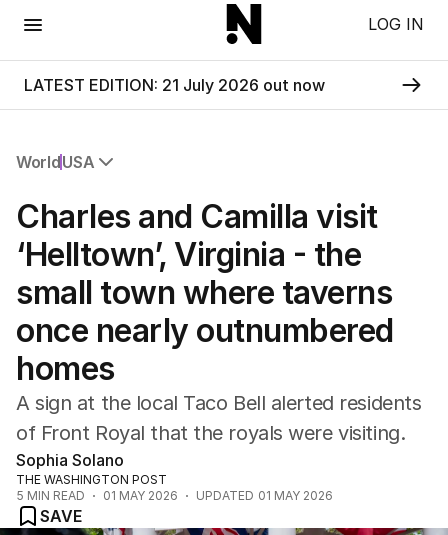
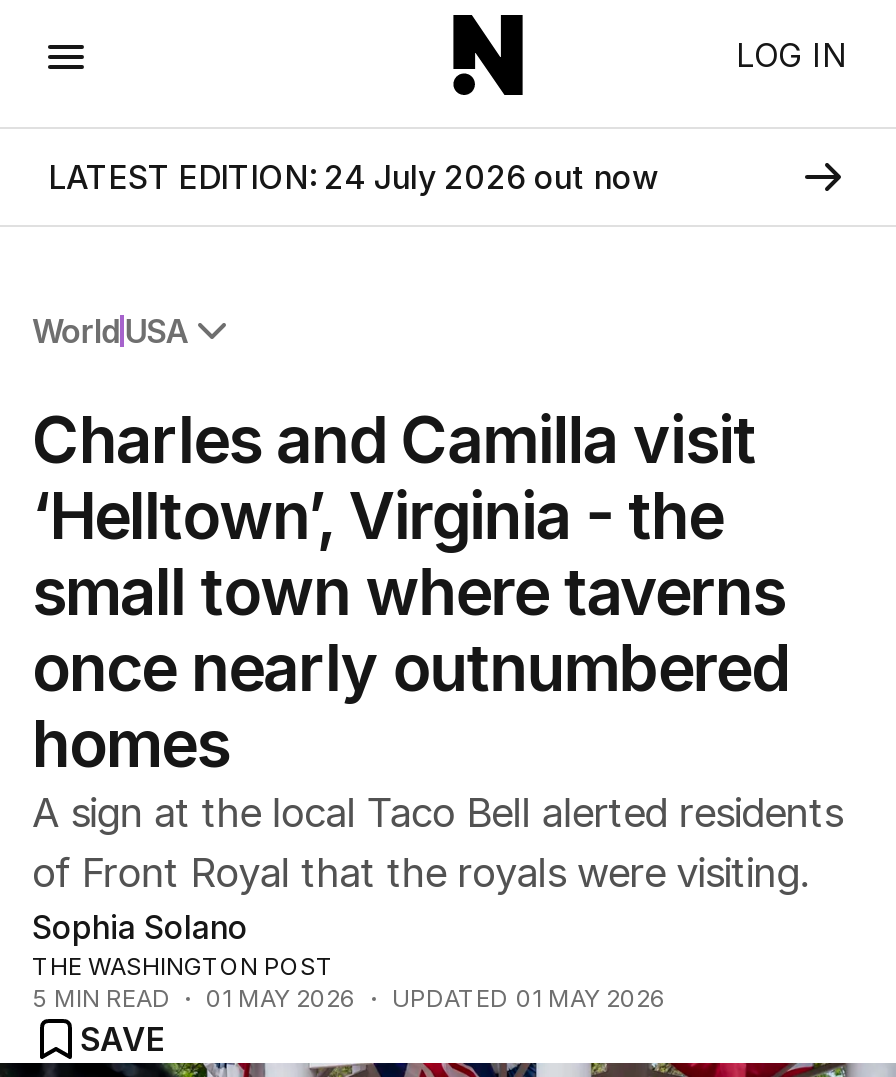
- LATEST EDITION: 21 July 2026 out now
+ LATEST EDITION: 24 July 2026 out now
